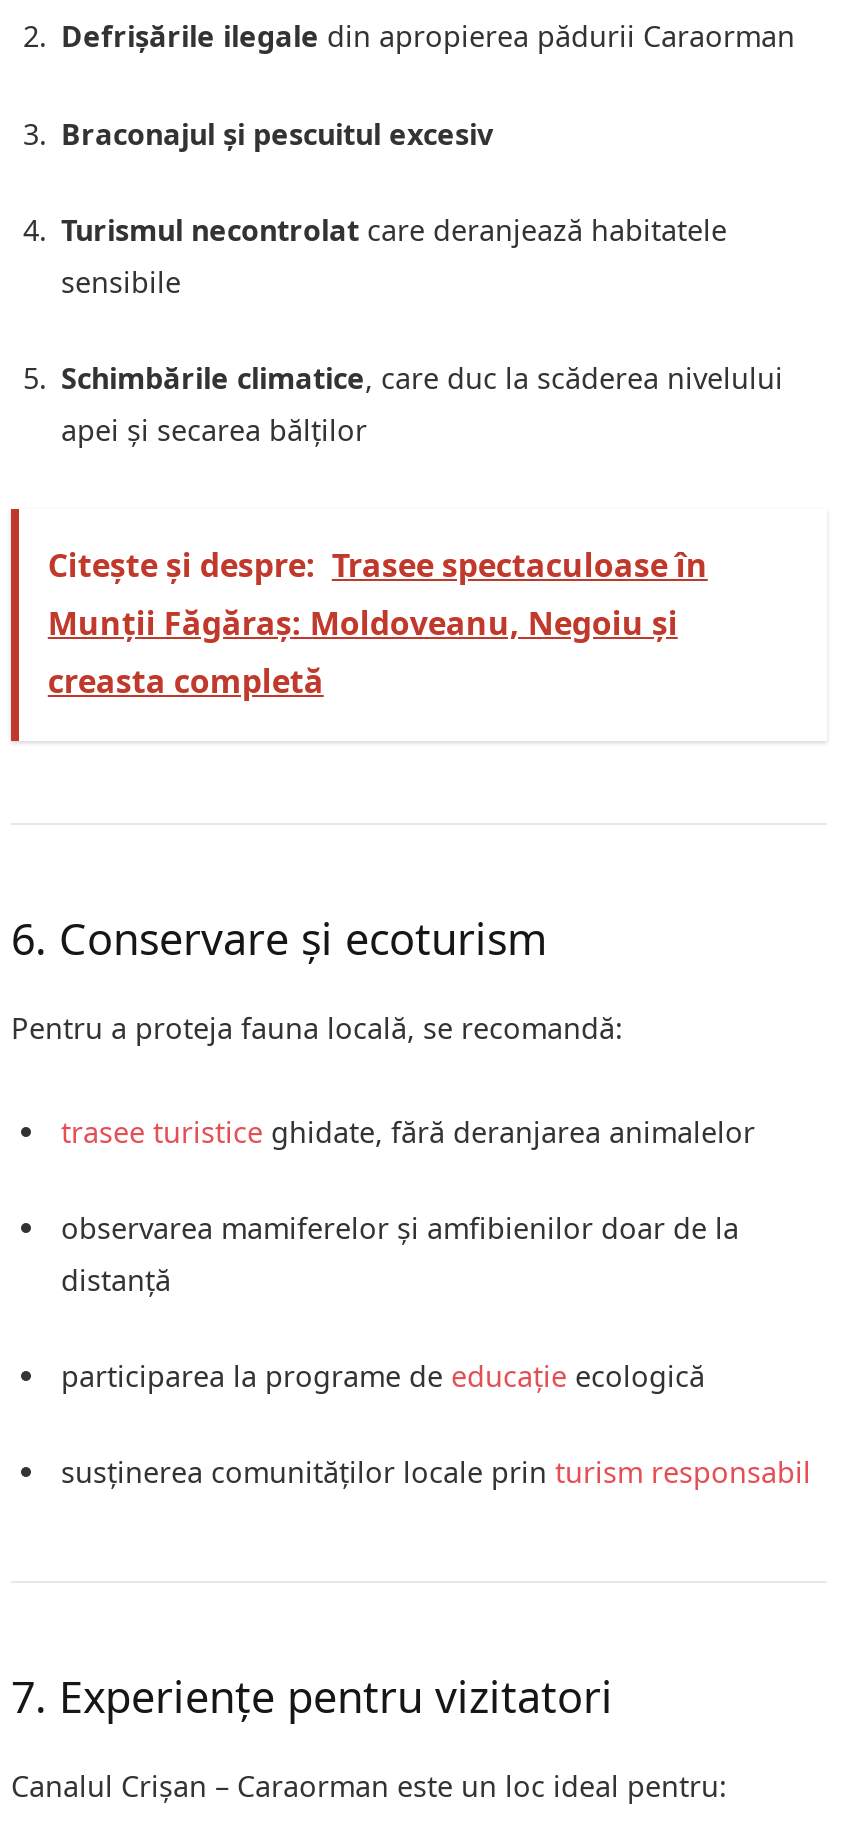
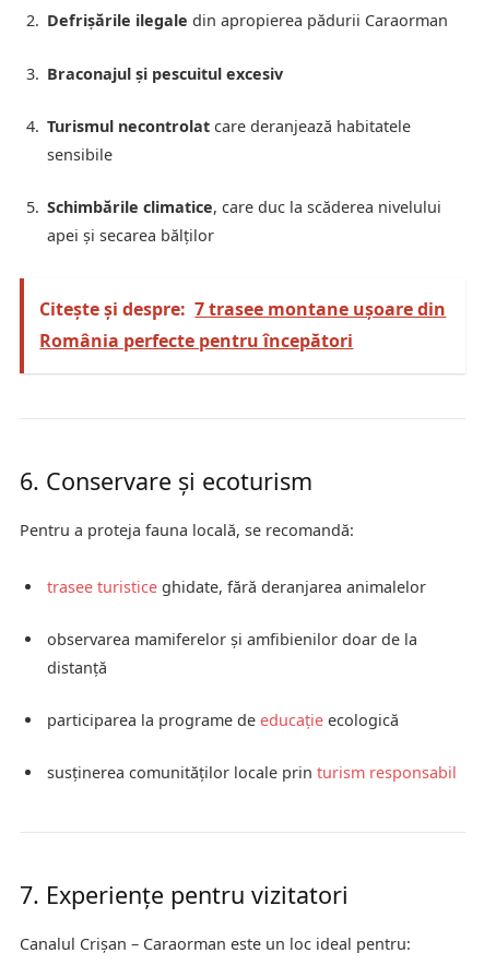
- Citește și despre: Trasee spectaculoase în
- Munții Făgăraș: Moldoveanu, Negoiu și
- creasta completă
+ Citește și despre: 7 trasee montane ușoare din
+ România perfecte pentru începători
